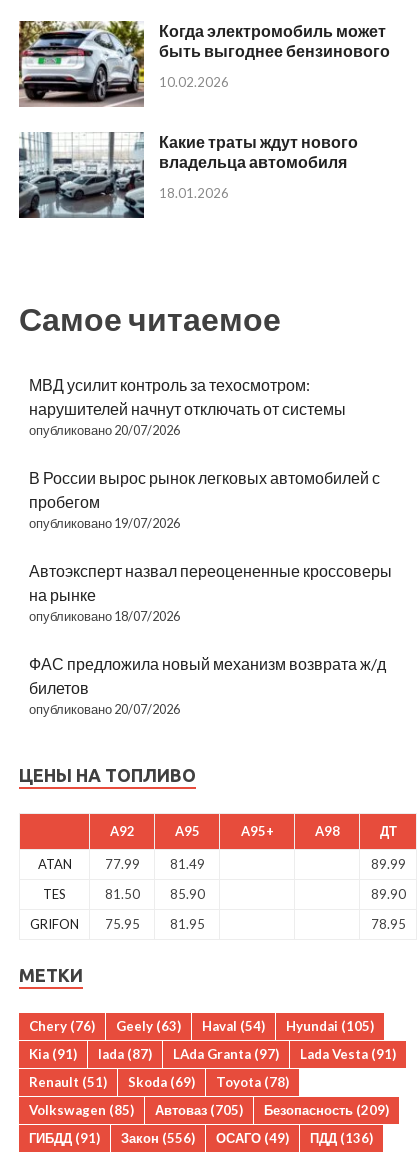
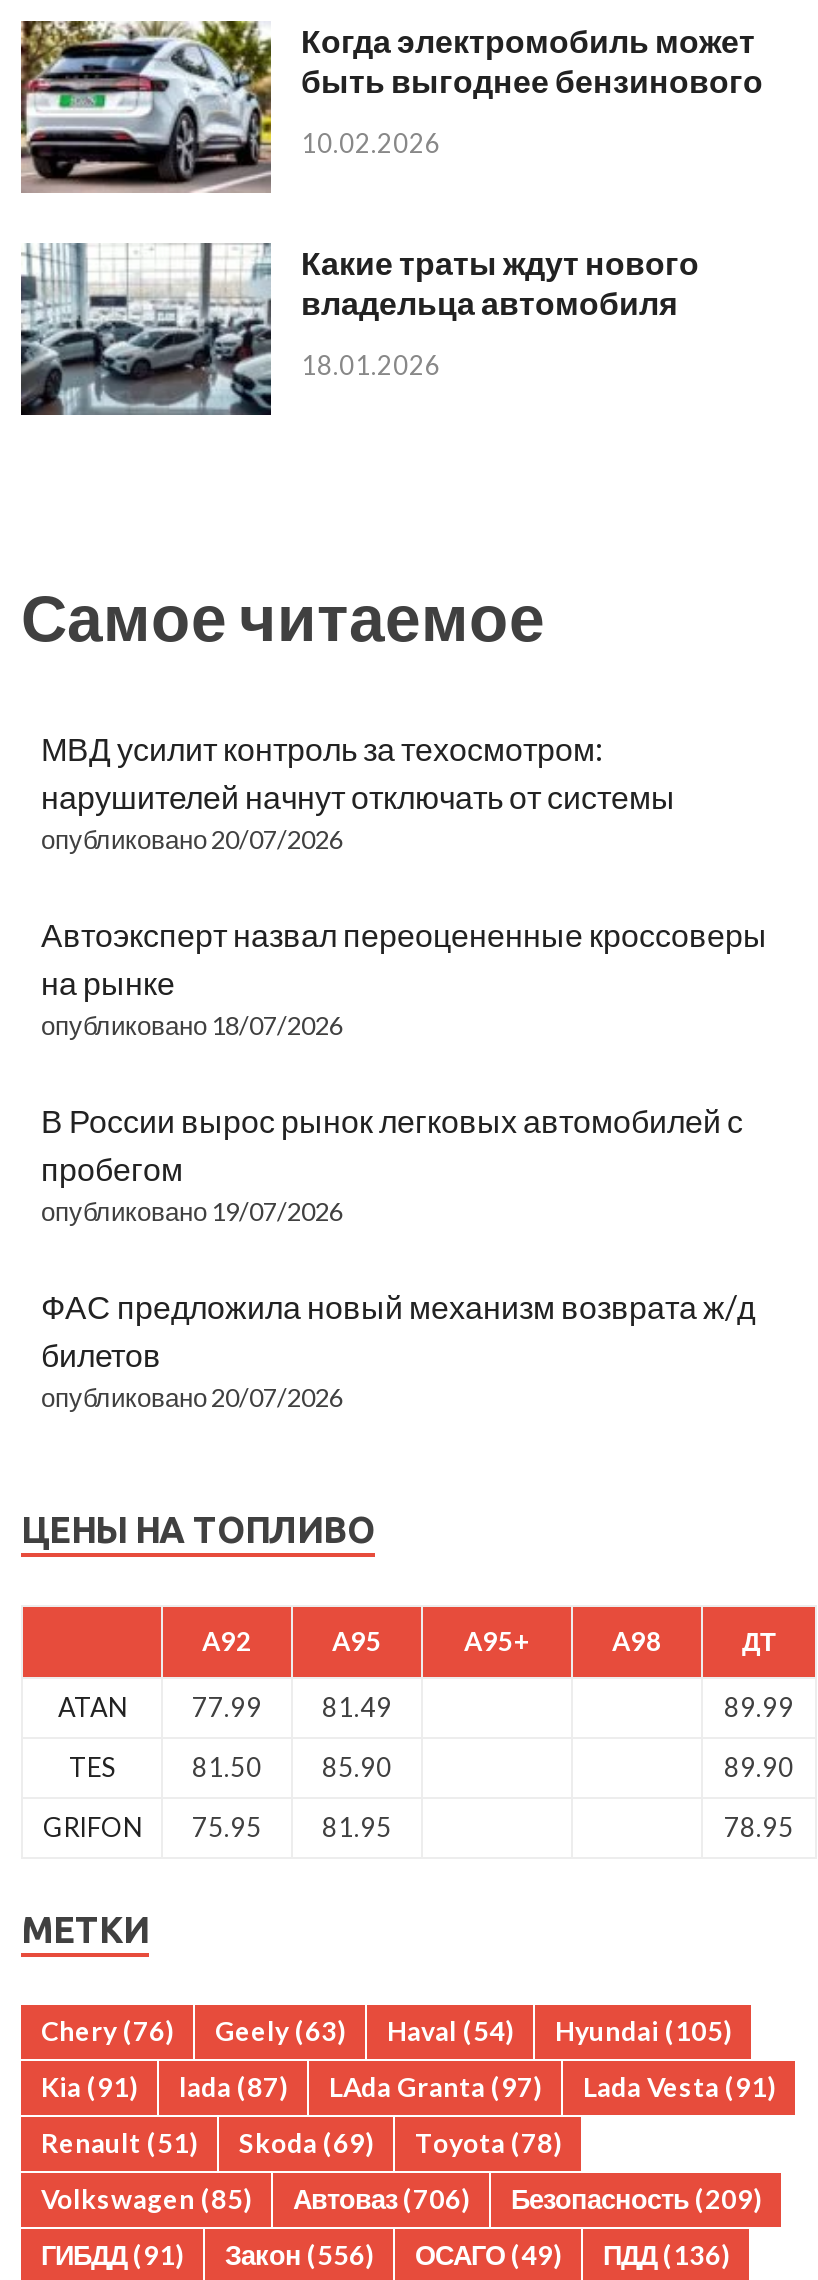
moved down: В России вырос рынок легковых автомобилей с | пробегом | опубликовано 19/07/2026

moved up: Автоэксперт назвал переоцененные кроссоверы | на рынке | опубликовано 18/07/2026

- Volkswagen (85) Автоваз (705) Безопасность (209)
+ Volkswagen (85) Автоваз (706) Безопасность (209)
